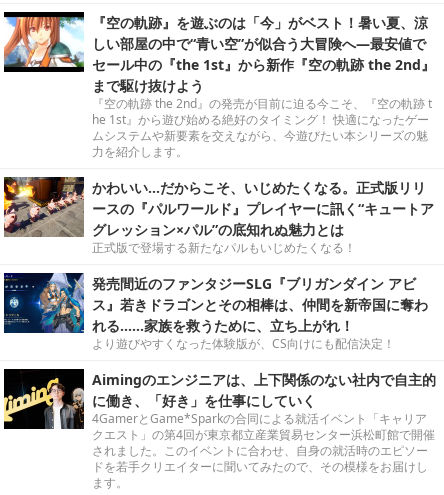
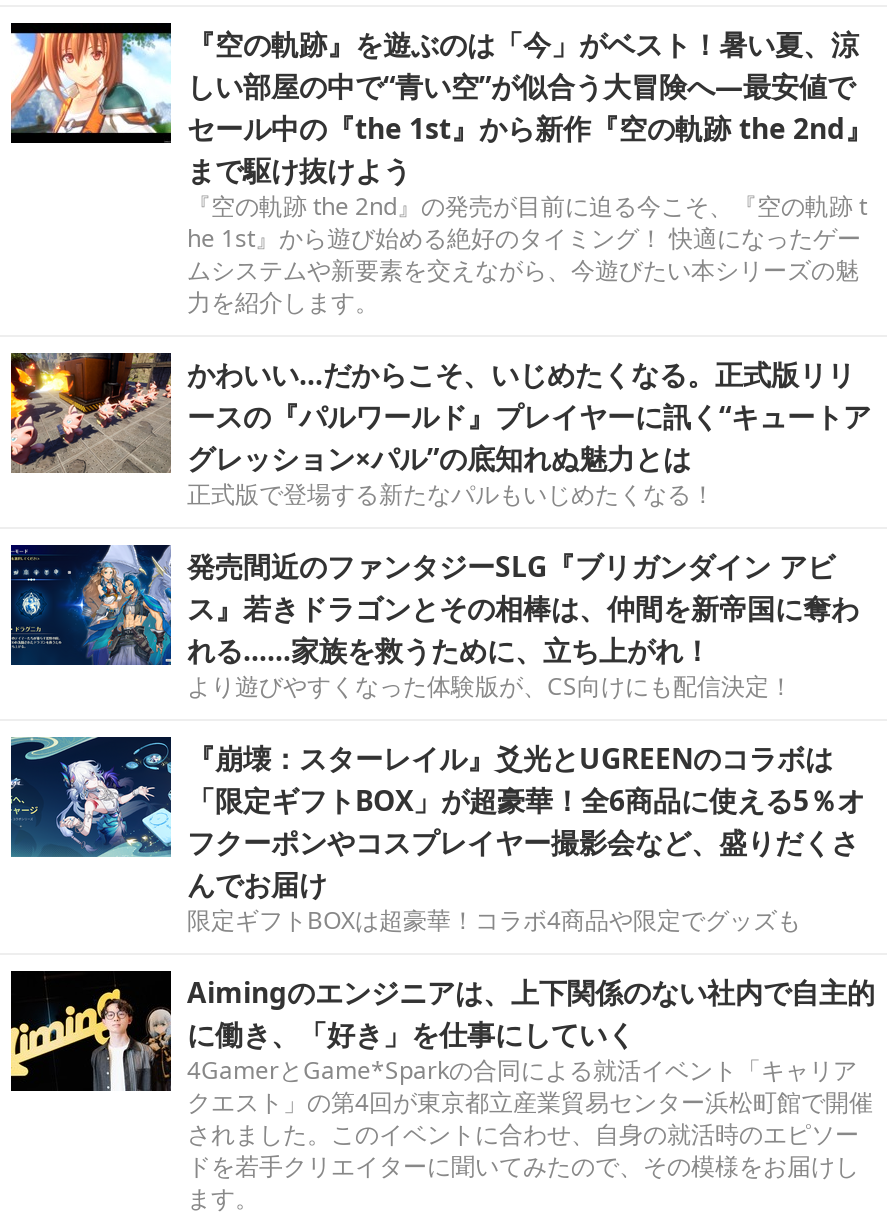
+ [image]
+ 『崩壊：スターレイル』爻光とUGREENのコラボは
+ 「限定ギフトBOX」が超豪華！全6商品に使える5％オ
+ フクーポンやコスプレイヤー撮影会など、盛りだくさ
+ んでお届け
+ 限定ギフトBOXは超豪華！コラボ4商品や限定でグッズも
